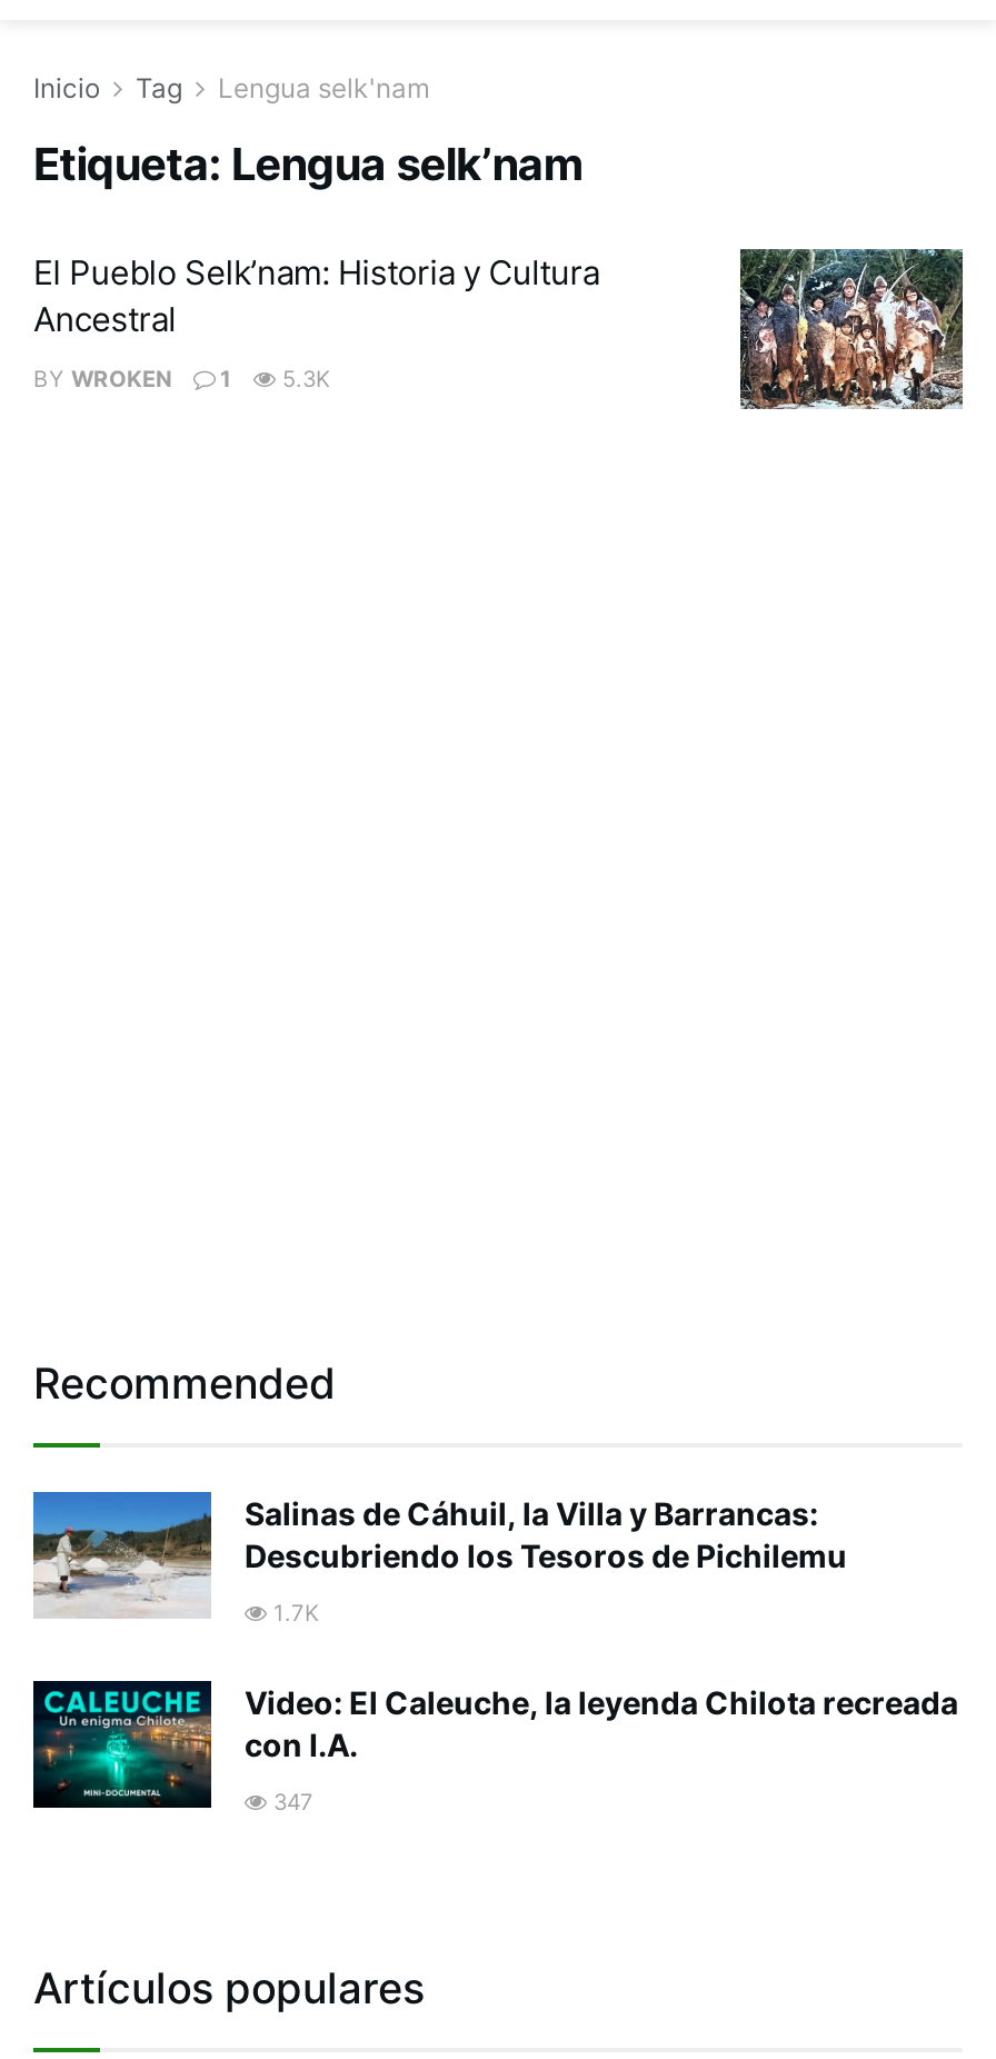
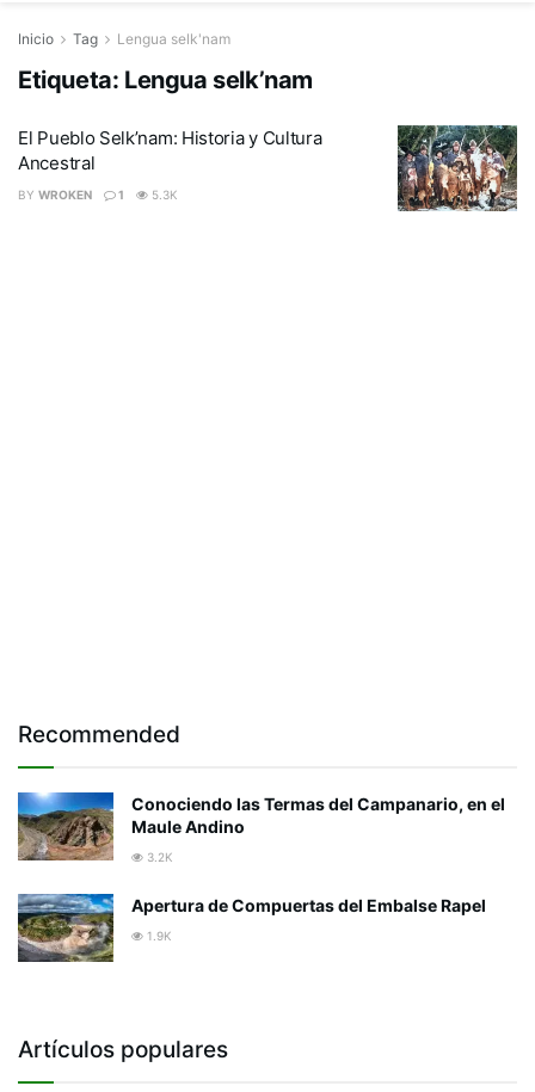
- [image]
- Salinas de Cáhuil, la Villa y Barrancas:
- Descubriendo los Tesoros de Pichilemu
+ [image]
+ Conociendo las Termas del Campanario, en el
+ Maule Andino

- 1.7K
+ 3.2K

- [image]
- Video: El Caleuche, la leyenda Chilota recreada
- con I.A.
+ [image]
+ Apertura de Compuertas del Embalse Rapel

- 347
+ 1.9K
